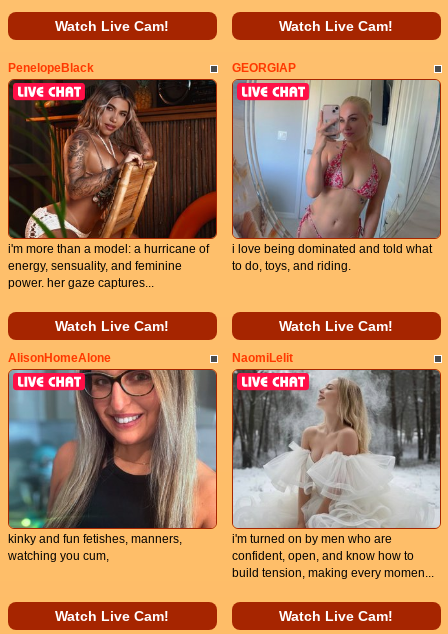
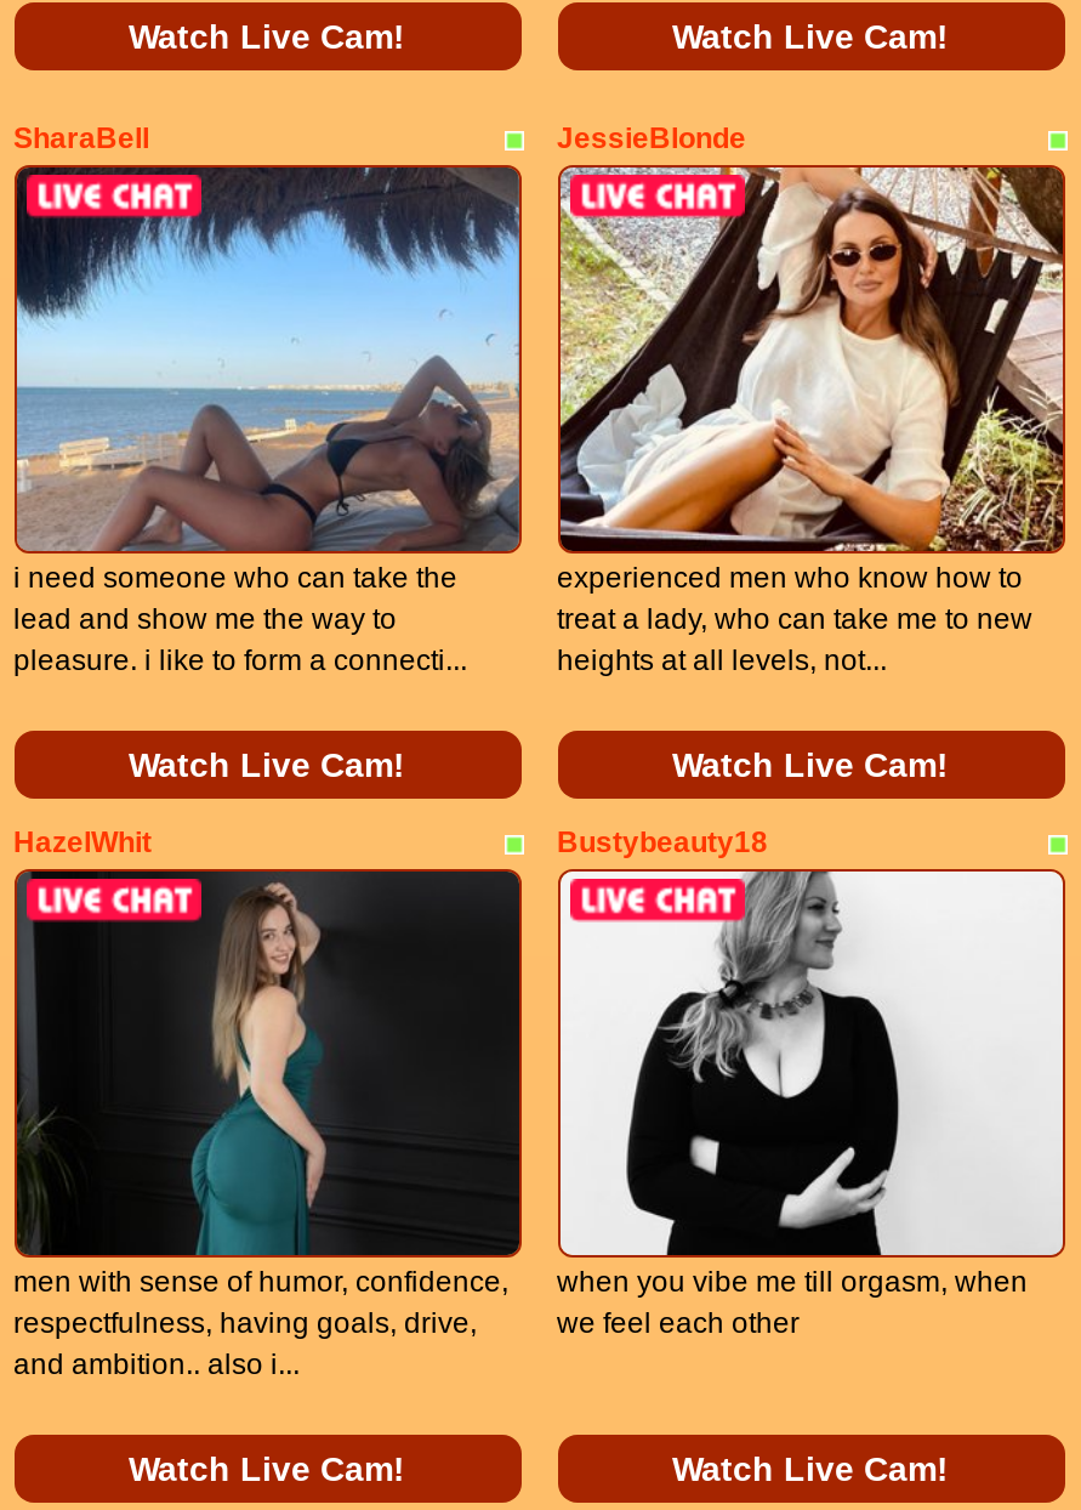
- PenelopeBlack
+ SharaBell

- [image]
- GEORGIAP
+ [image]
+ JessieBlonde

- [image]
- i'm more than a model: a hurricane of
- energy, sensuality, and feminine
- power. her gaze captures...
+ [image]
+ i need someone who can take the
+ lead and show me the way to
+ pleasure. i like to form a connecti...

- i love being dominated and told what
- to do, toys, and riding.
+ experienced men who know how to
+ treat a lady, who can take me to new
+ heights at all levels, not...

- [image]
- AlisonHomeAlone
+ [image]
+ HazelWhit

- [image]
- NaomiLelit
+ [image]
+ Bustybeauty18

- kinky and fun fetishes, manners,
- watching you cum,
+ men with sense of humor, confidence,
+ respectfulness, having goals, drive,
+ and ambition.. also i...

- i'm turned on by men who are
- confident, open, and know how to
- build tension, making every momen...
+ when you vibe me till orgasm, when
+ we feel each other
